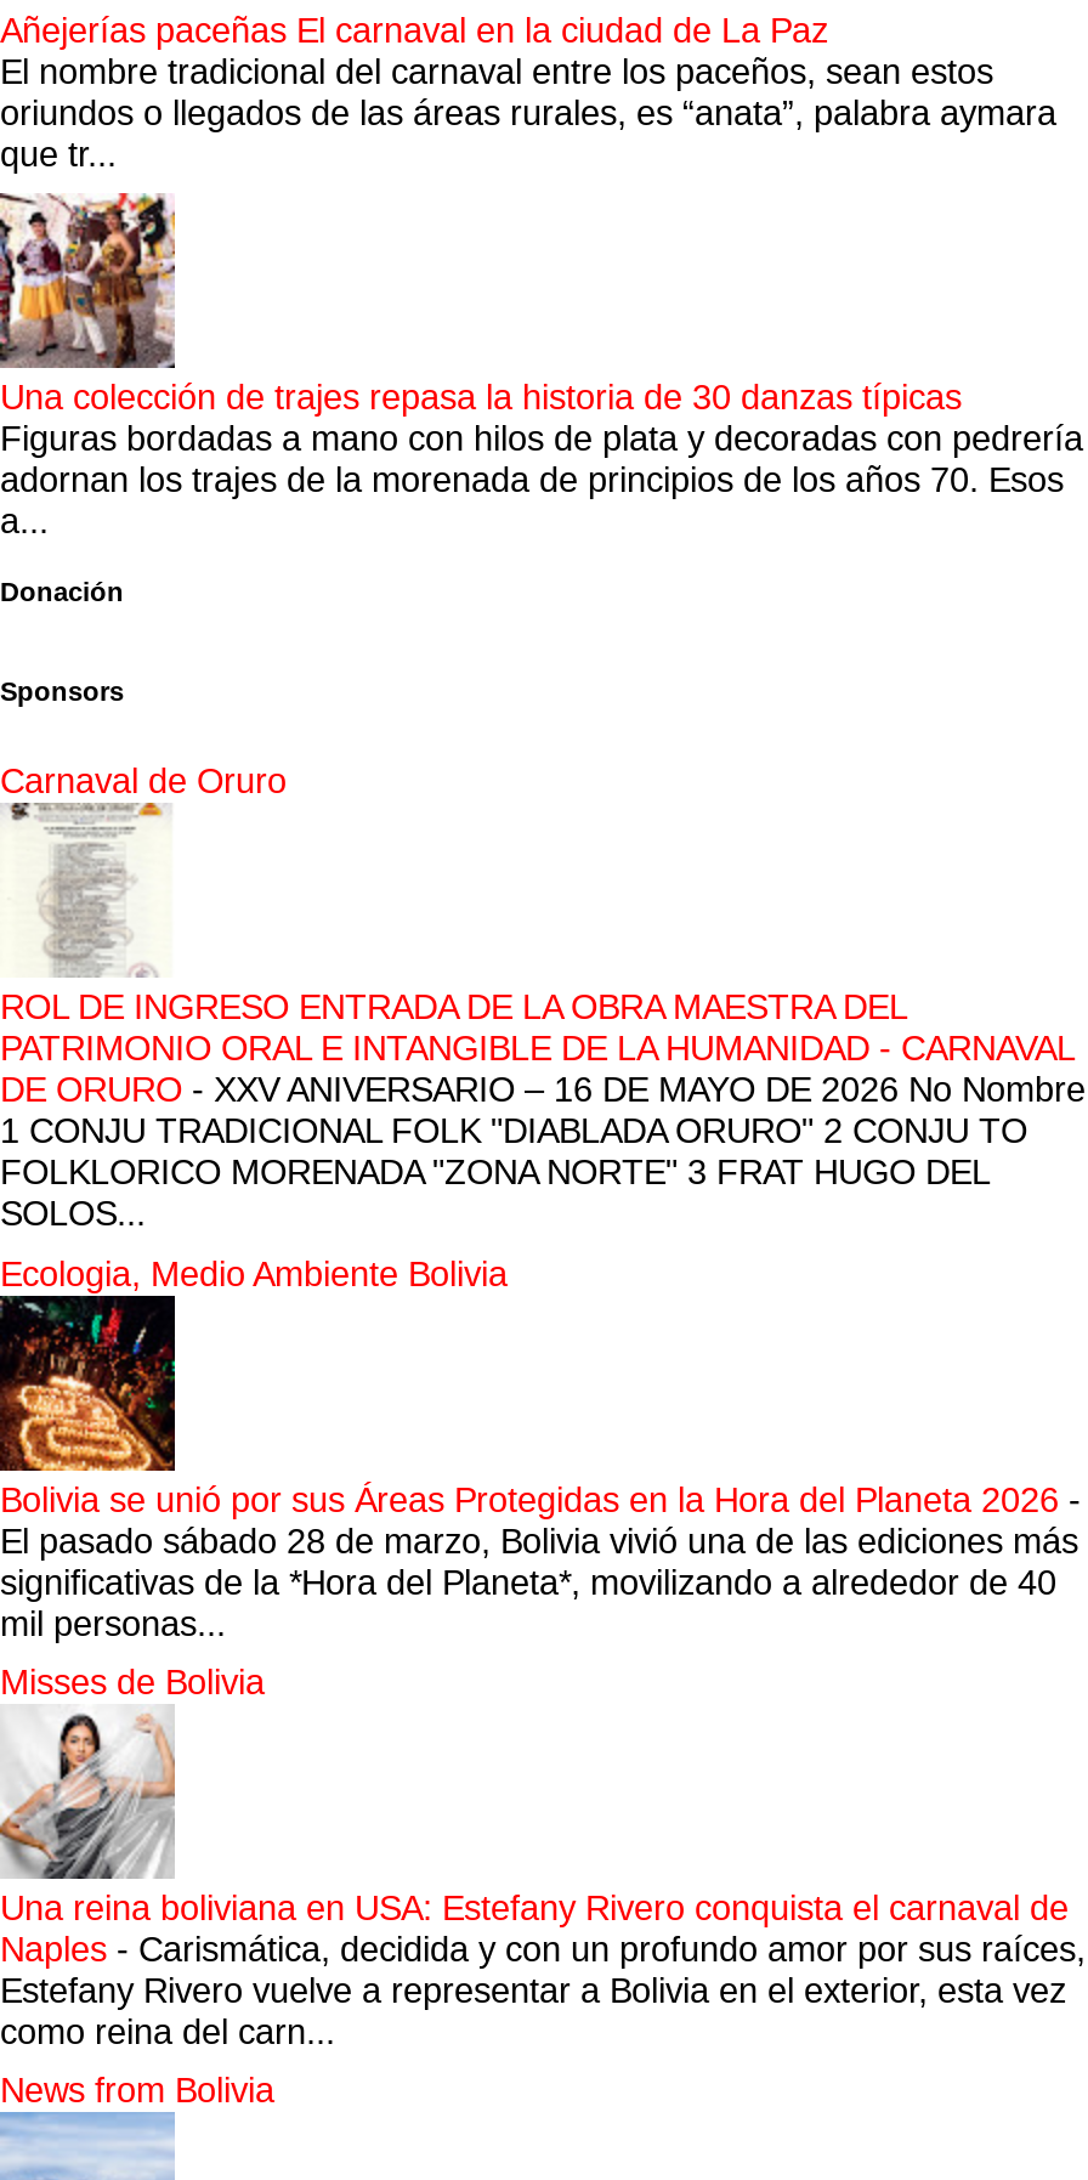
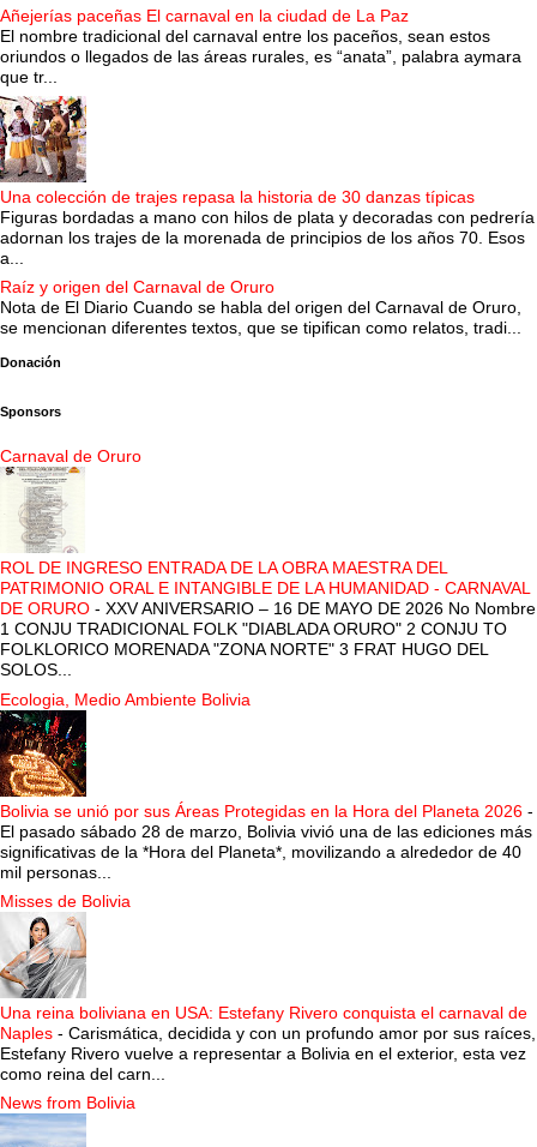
+ Raíz y origen del Carnaval de Oruro
+ Nota de El Diario Cuando se habla del origen del Carnaval de Oruro,
+ se mencionan diferentes textos, que se tipifican como relatos, tradi...
